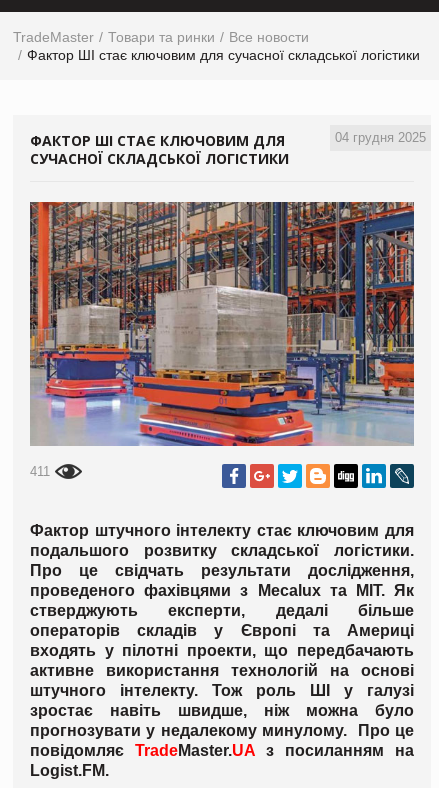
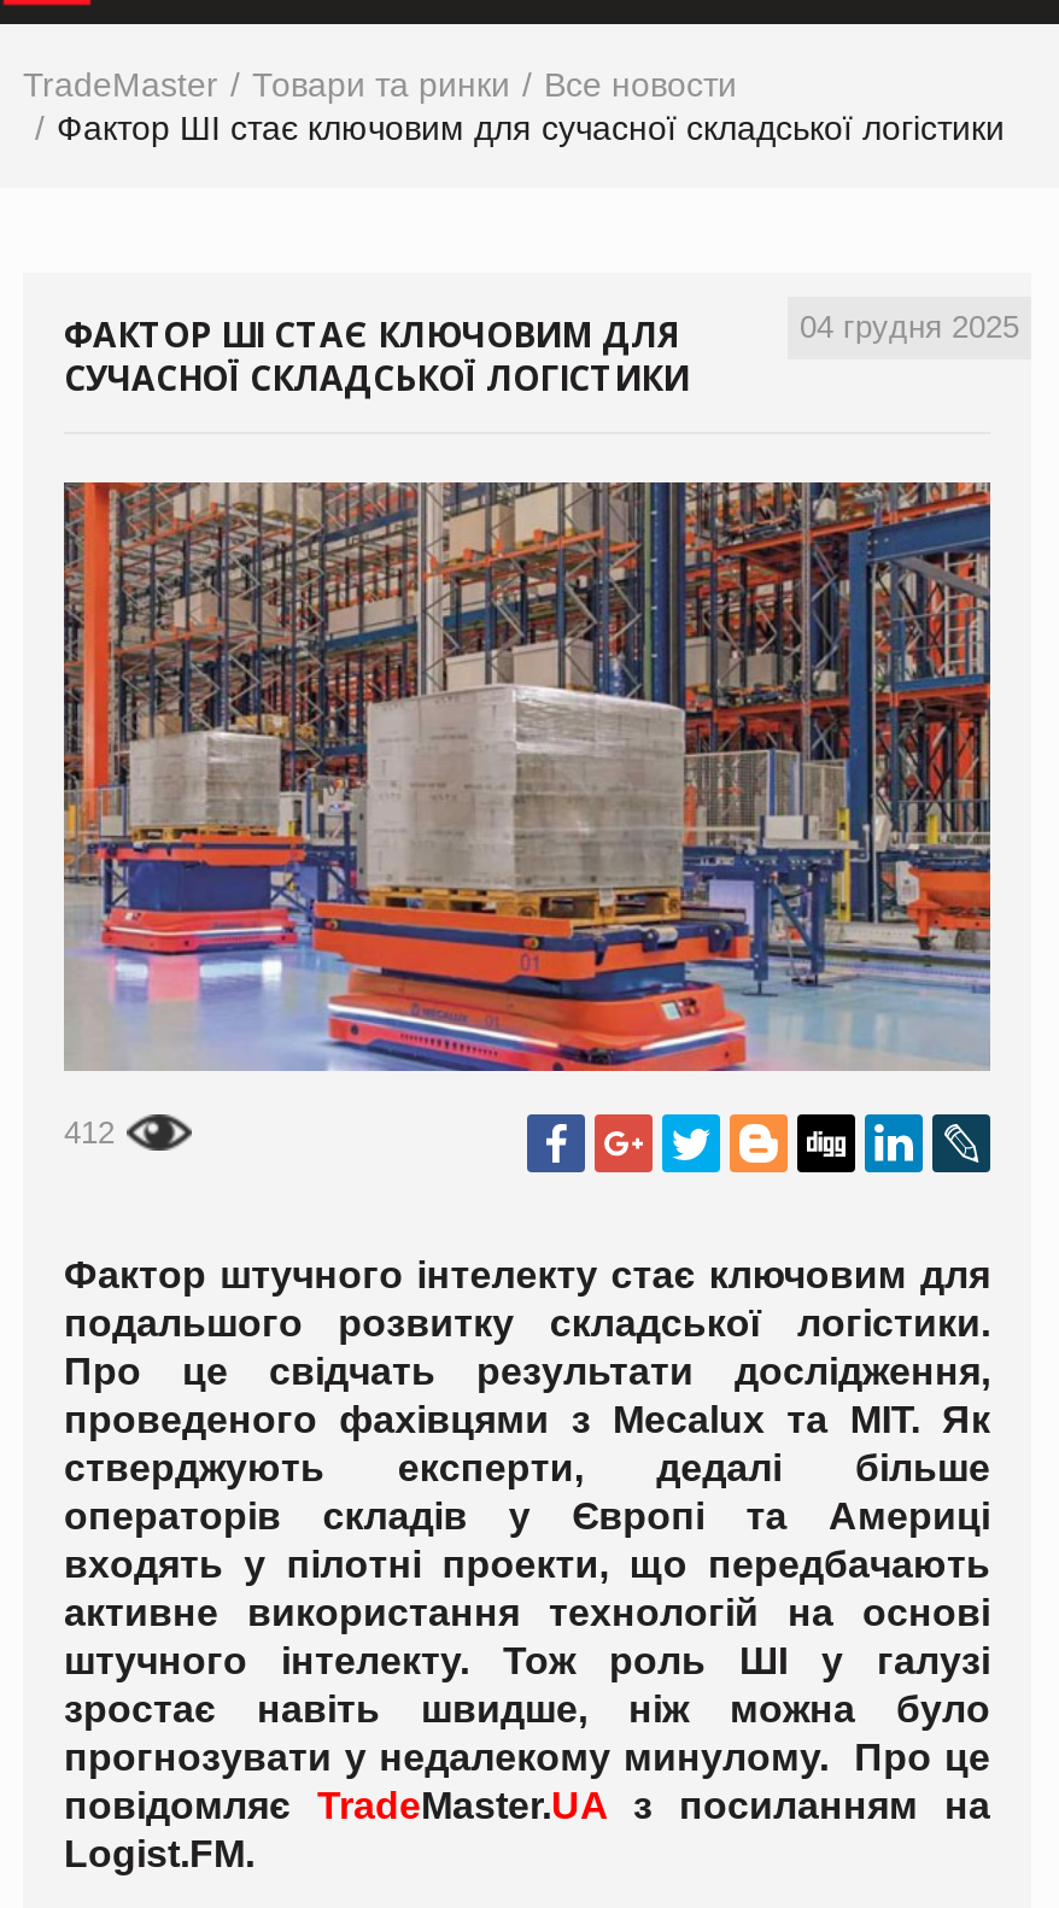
- 411
+ 412
